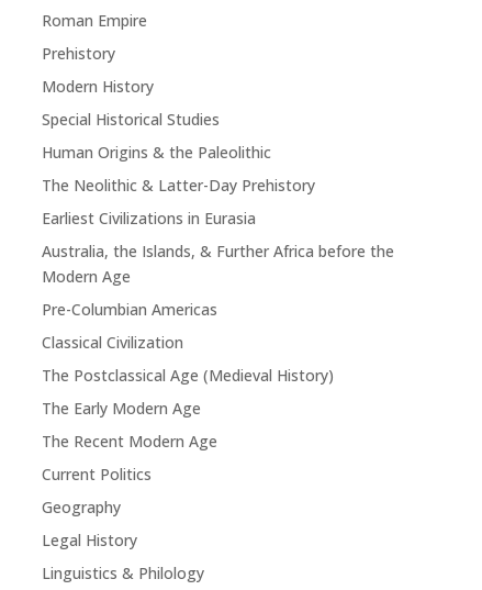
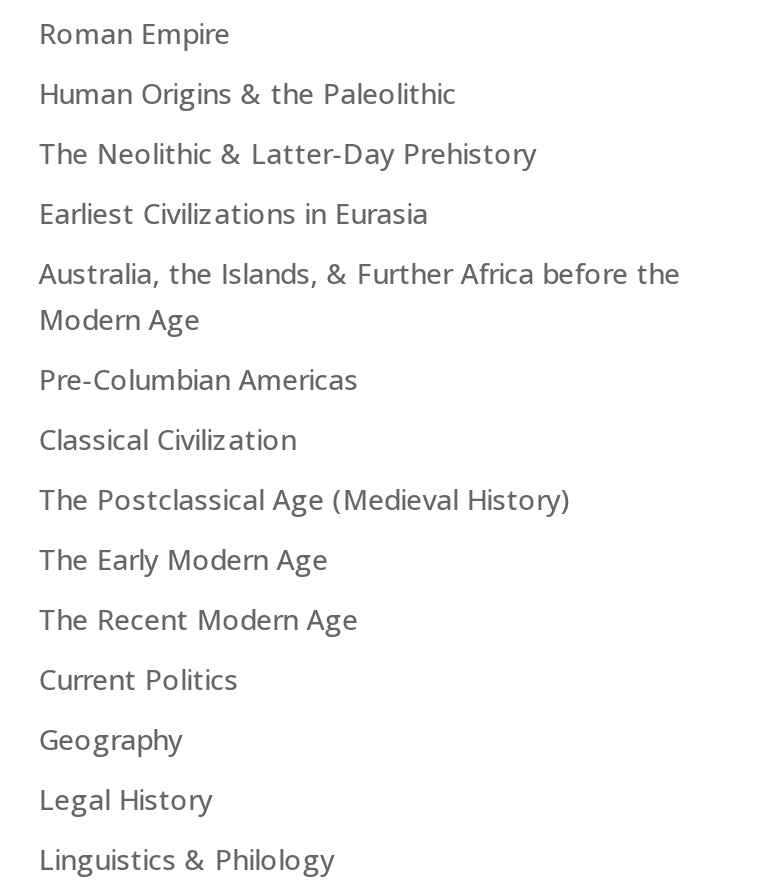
- Prehistory
- Modern History
- Special Historical Studies
